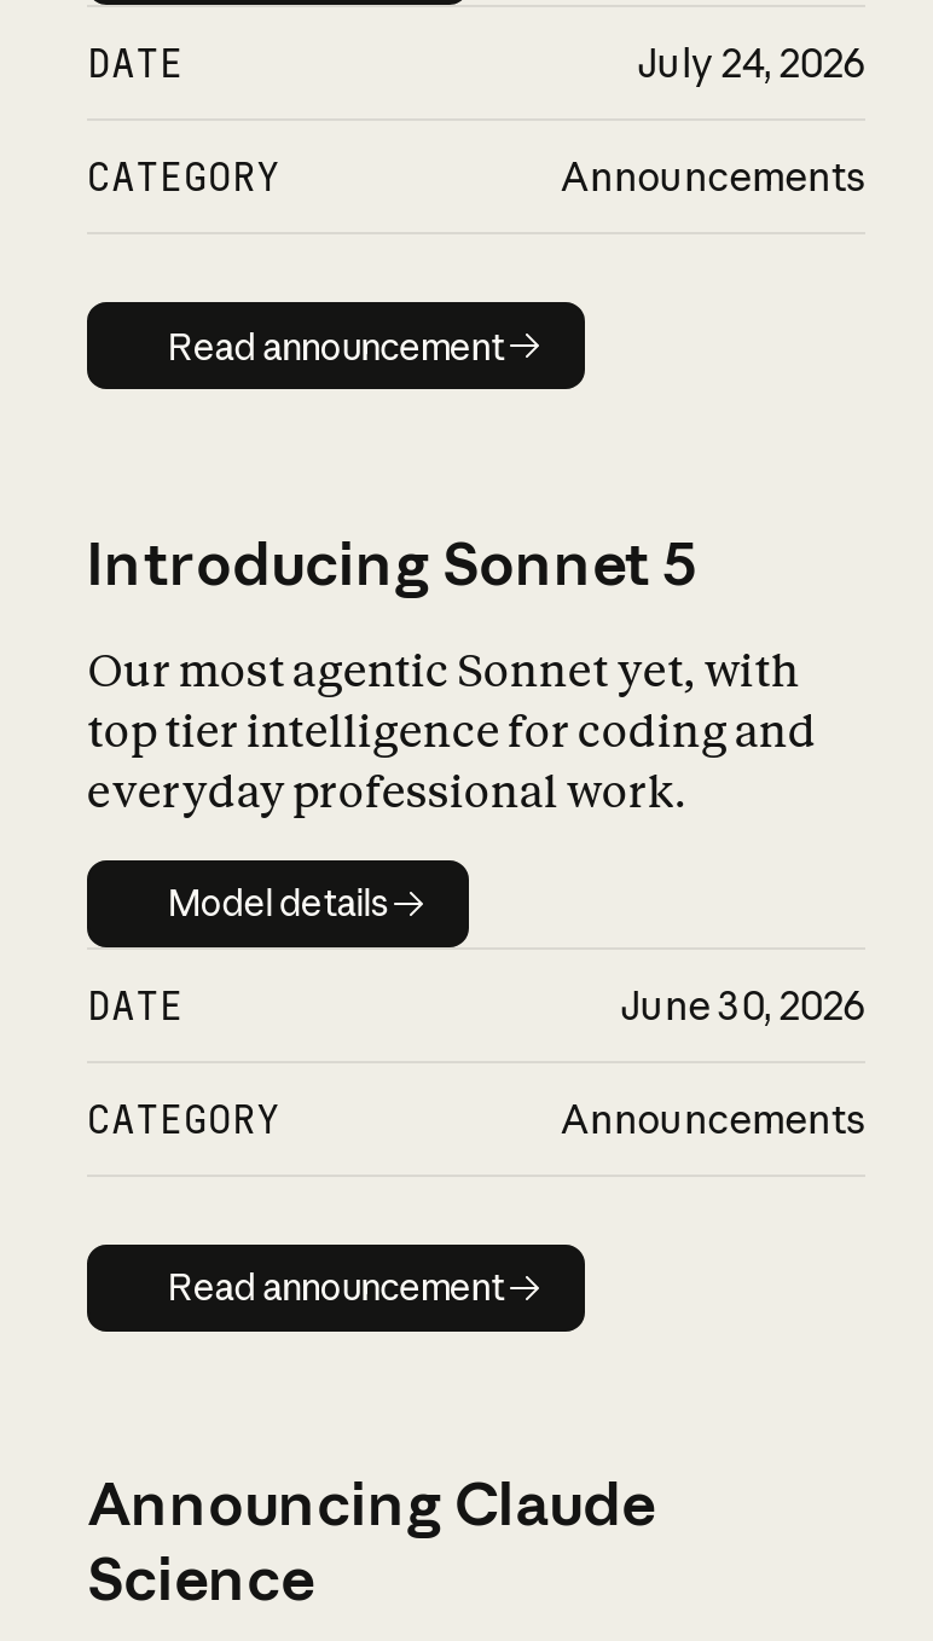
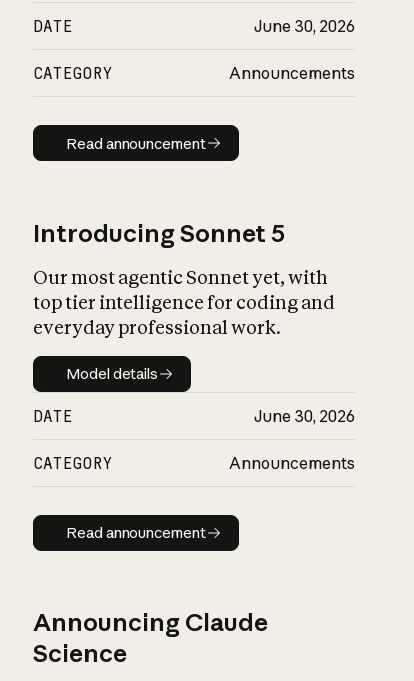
- July 24, 2026
+ June 30, 2026
